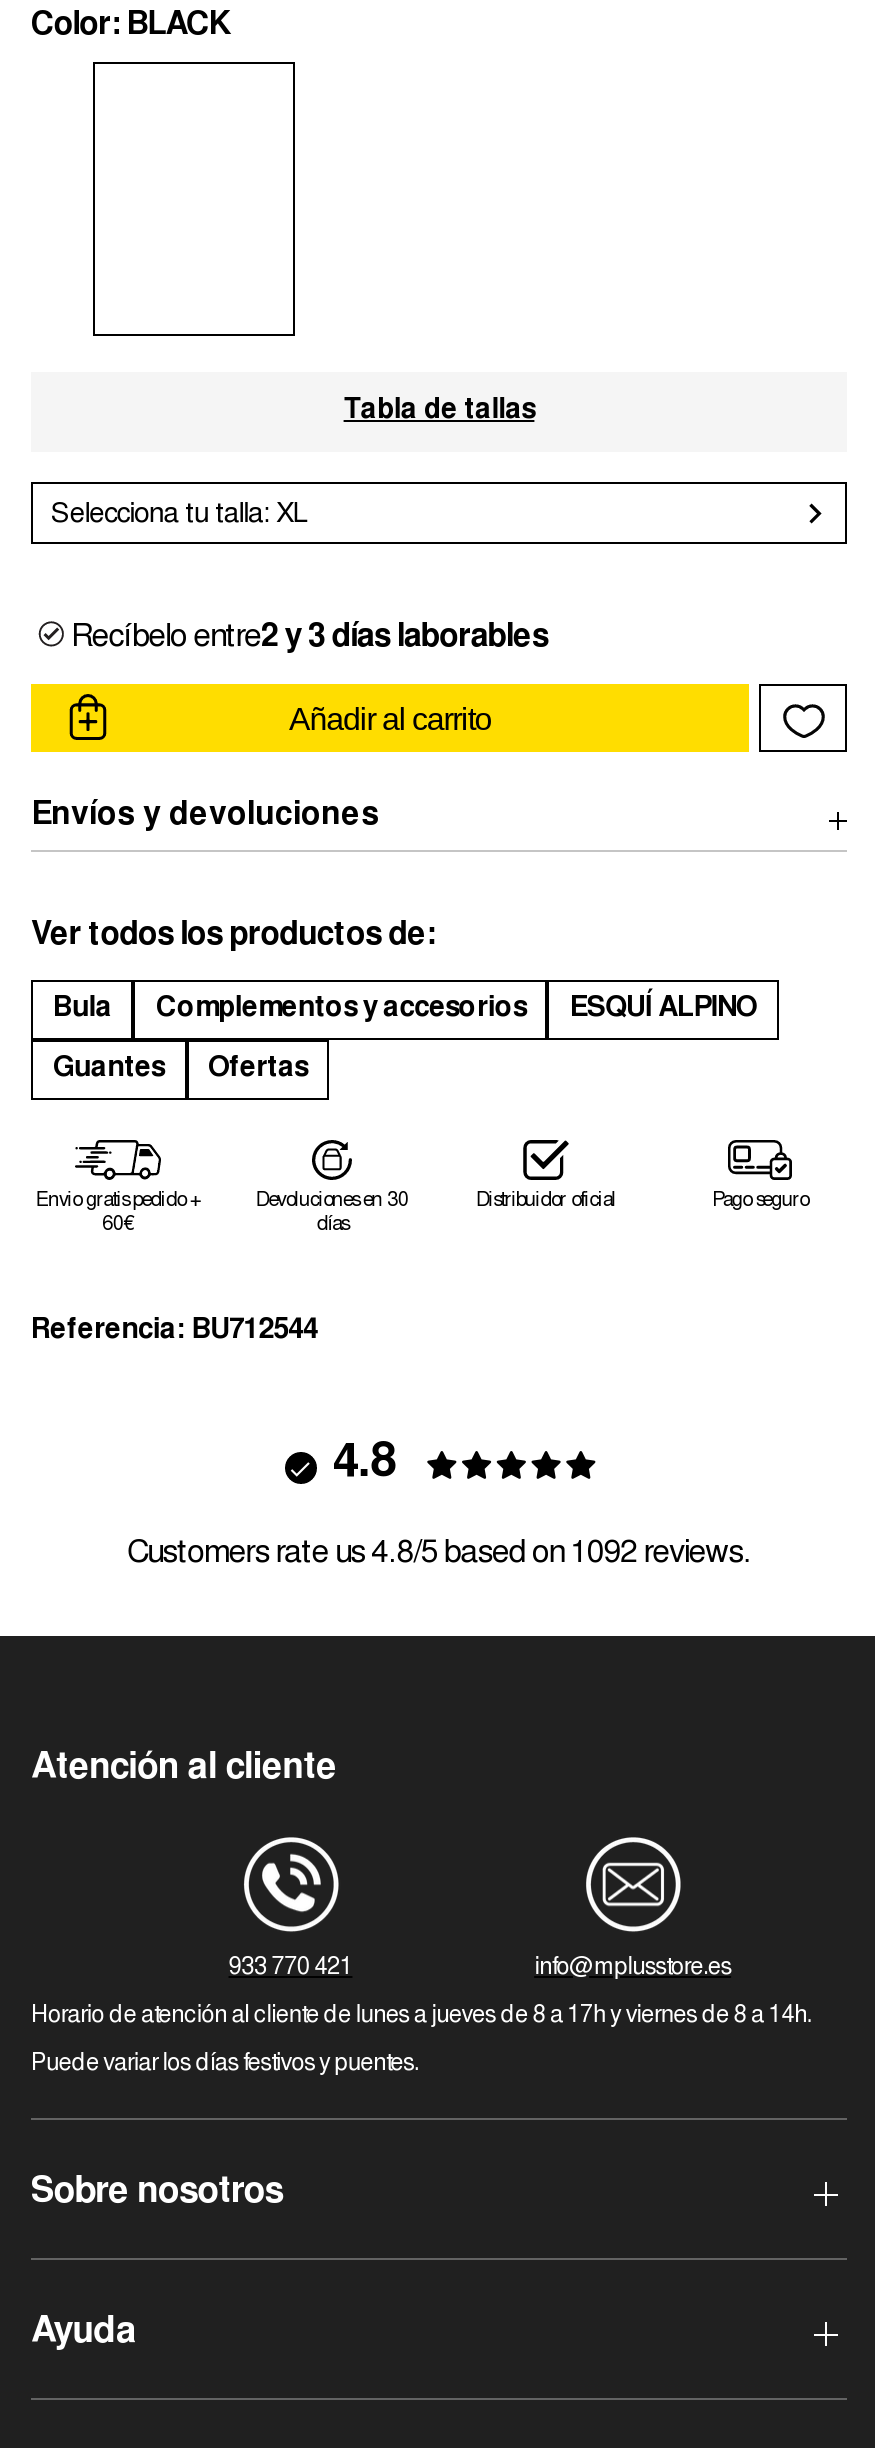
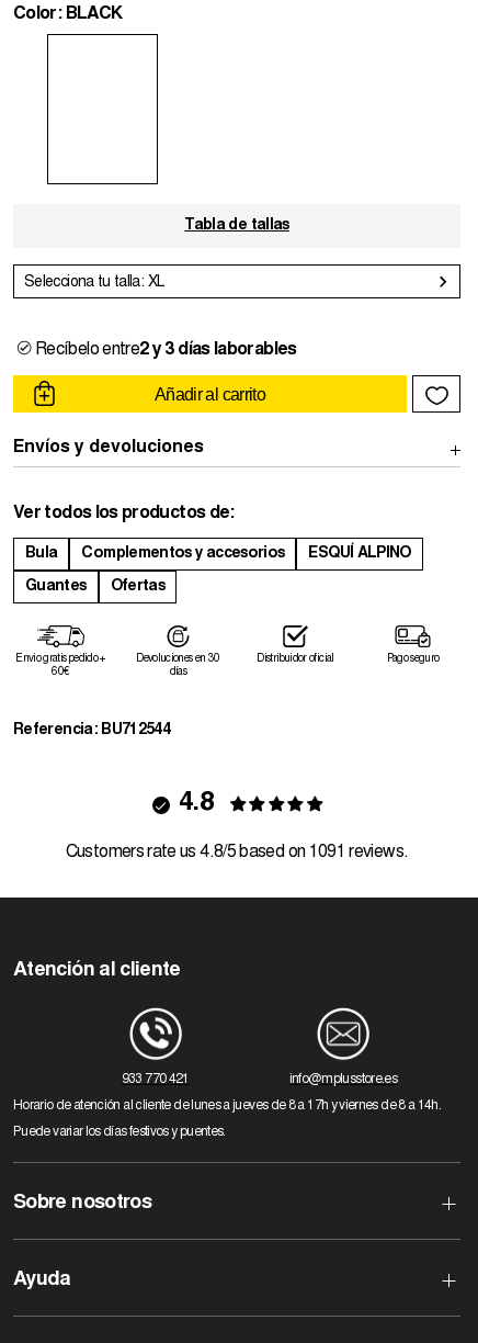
- Customers rate us 4.8/5 based on 1092 reviews.
+ Customers rate us 4.8/5 based on 1091 reviews.
